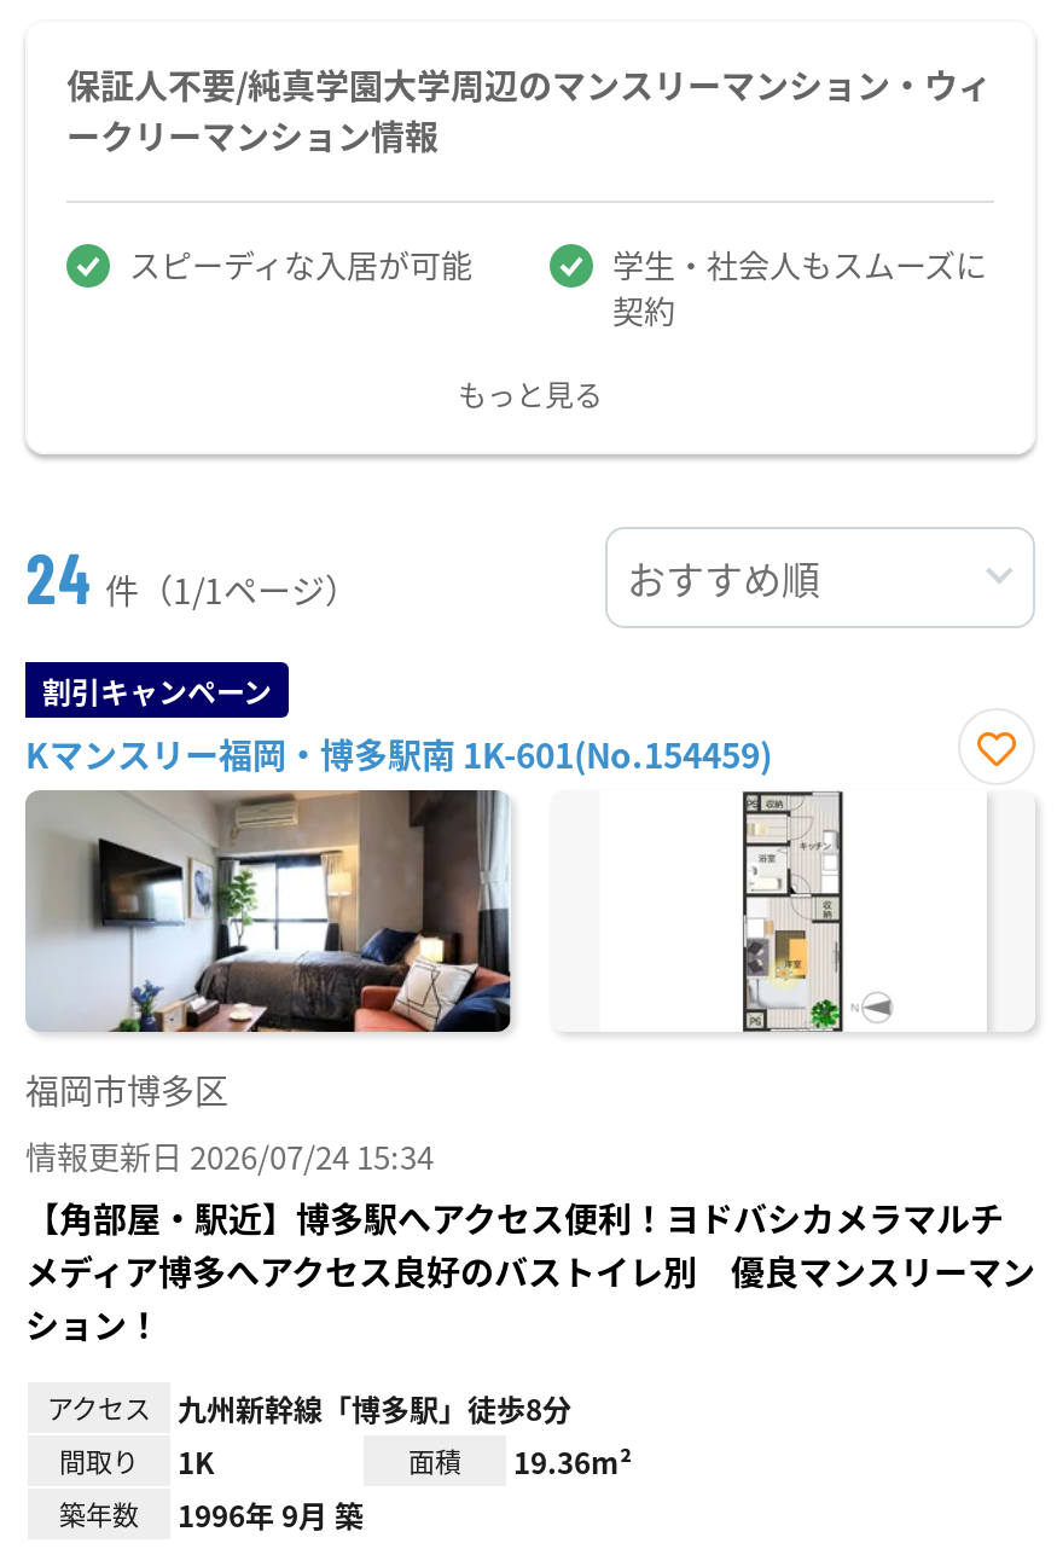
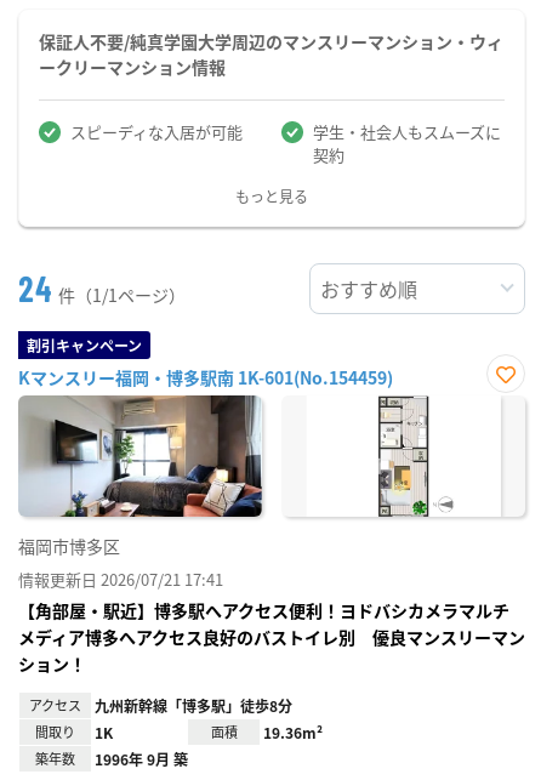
- 情報更新日 2026/07/24 15:34
+ 情報更新日 2026/07/21 17:41
